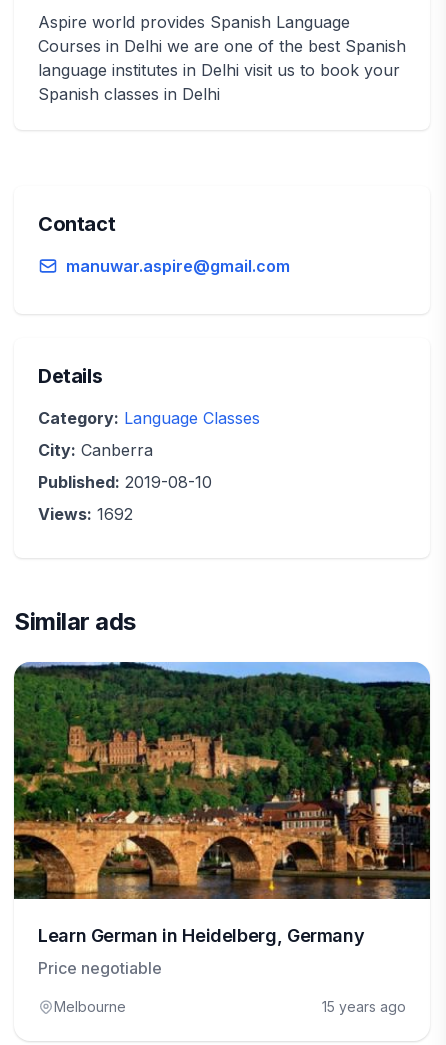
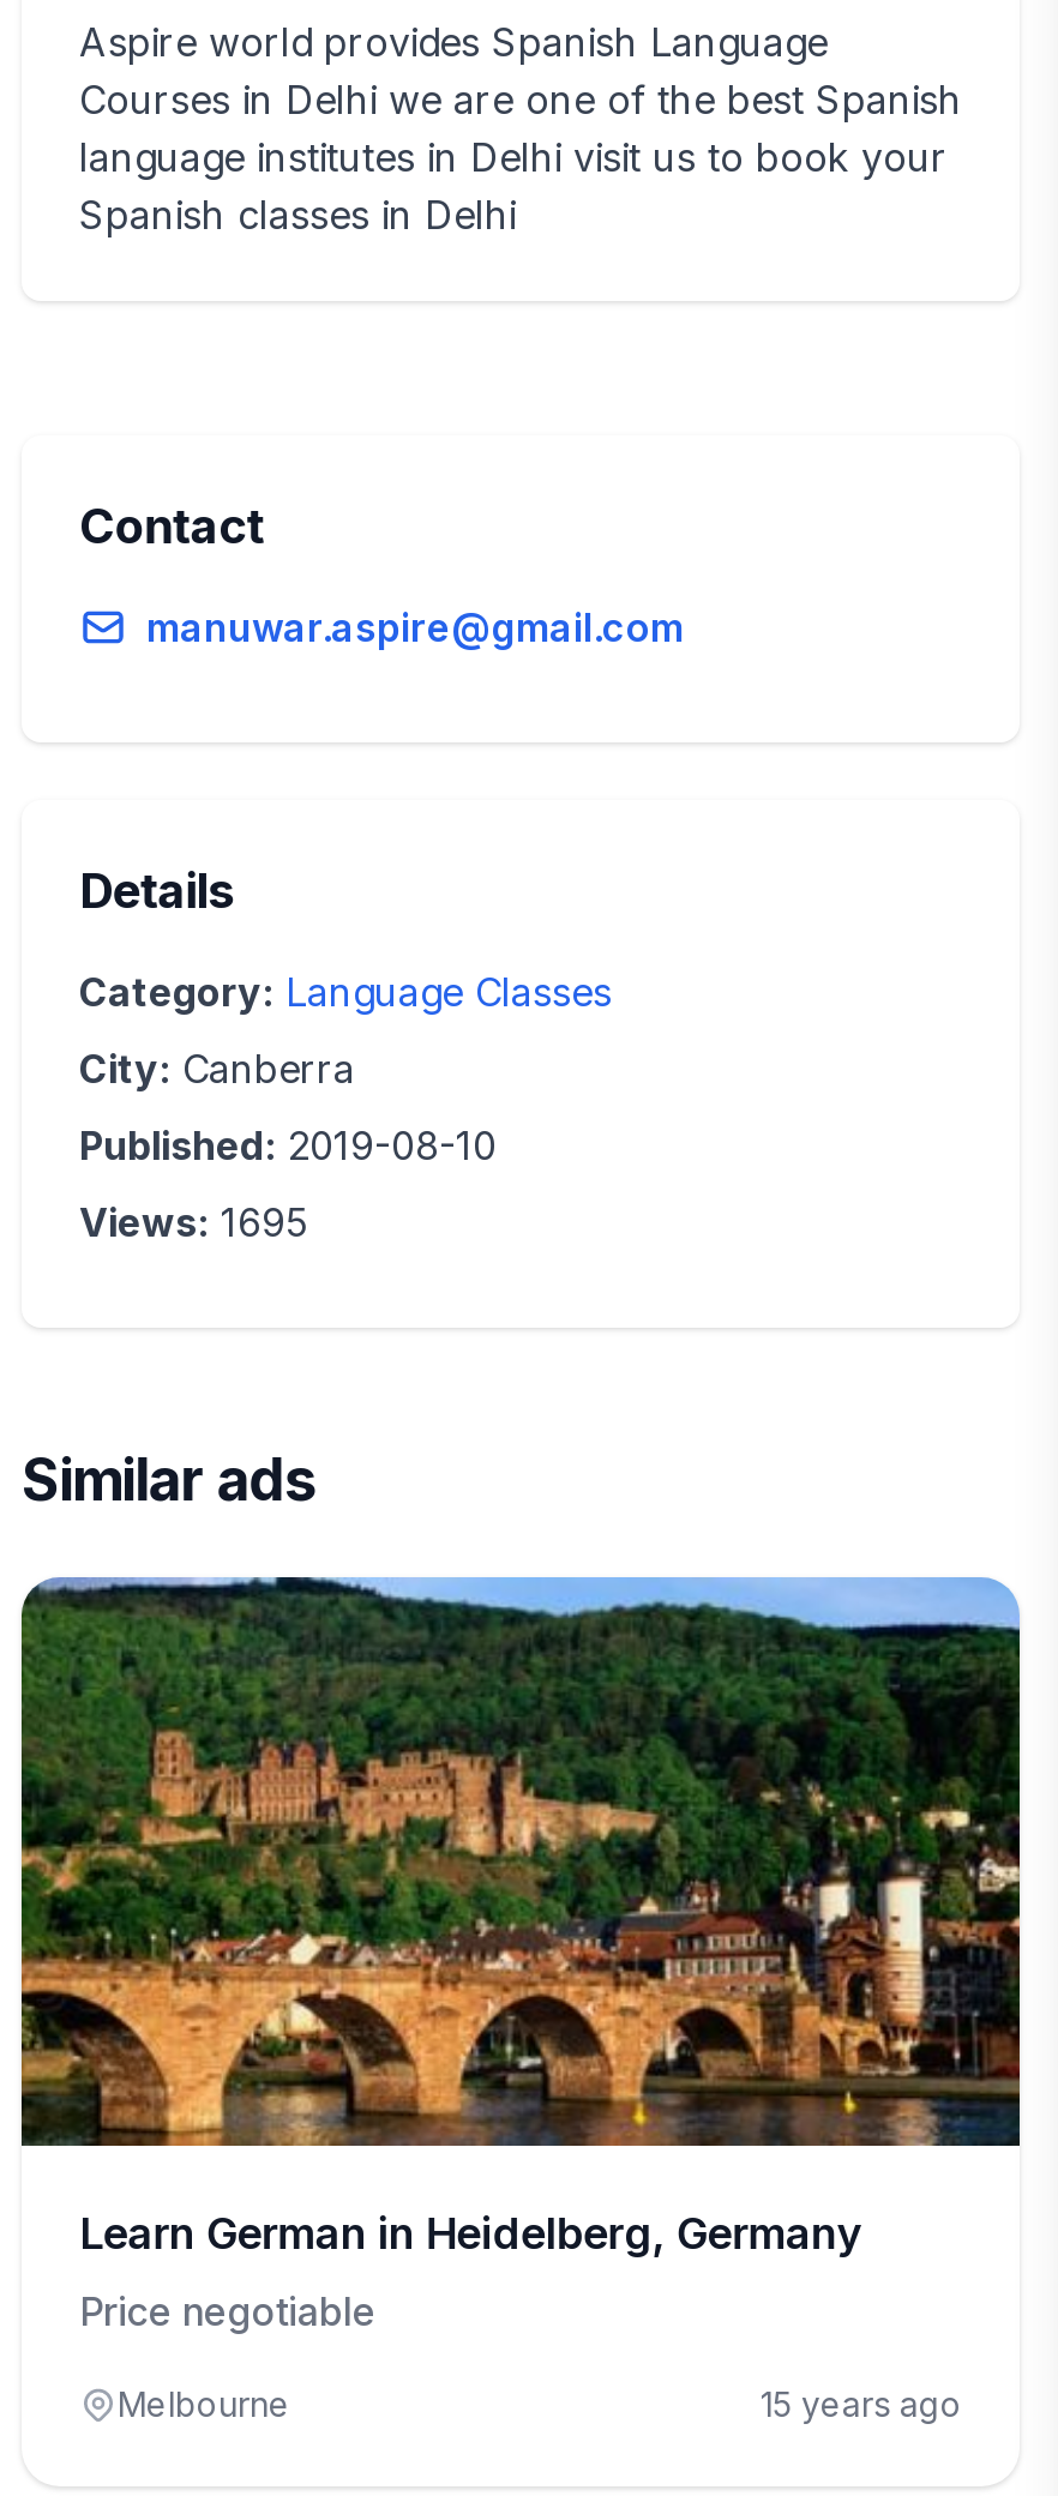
- Views: 1692
+ Views: 1695
